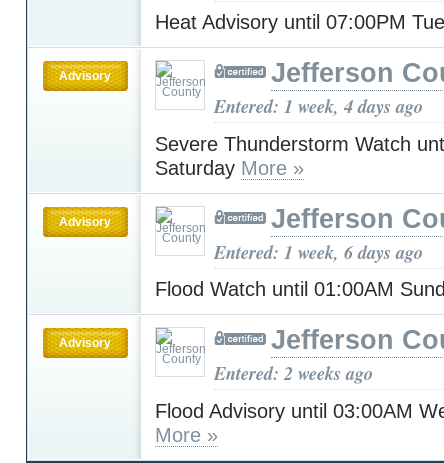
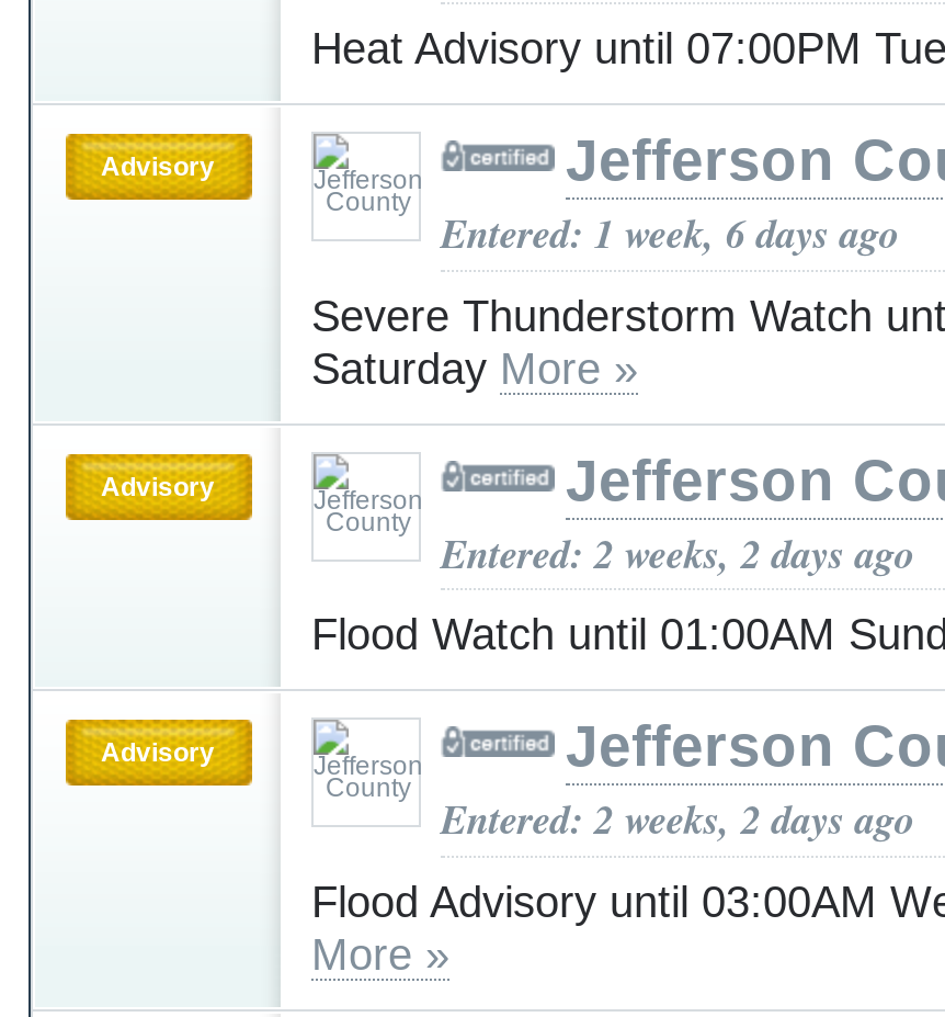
- Entered: 1 week, 4 days ago

+ Entered: 2 weeks, 2 days ago

moved up: Entered: 1 week, 6 days ago

- Entered: 2 weeks ago
+ Entered: 2 weeks, 2 days ago
